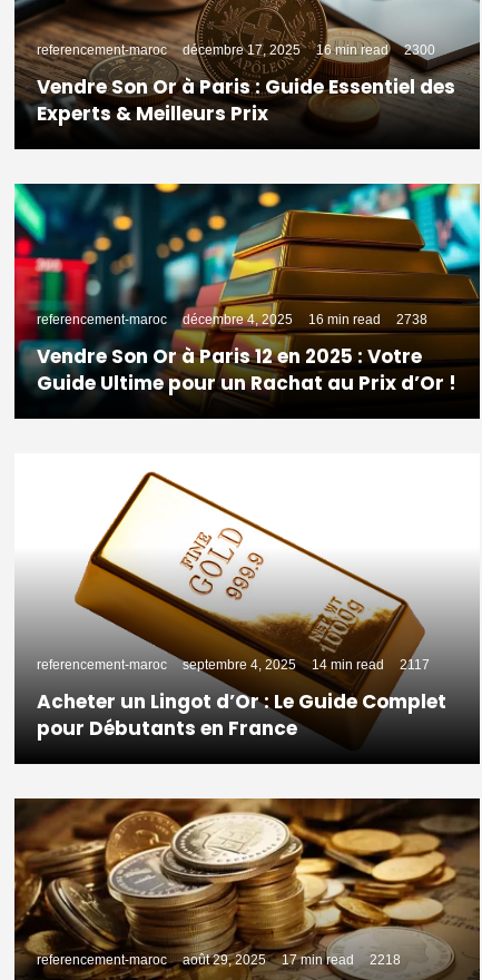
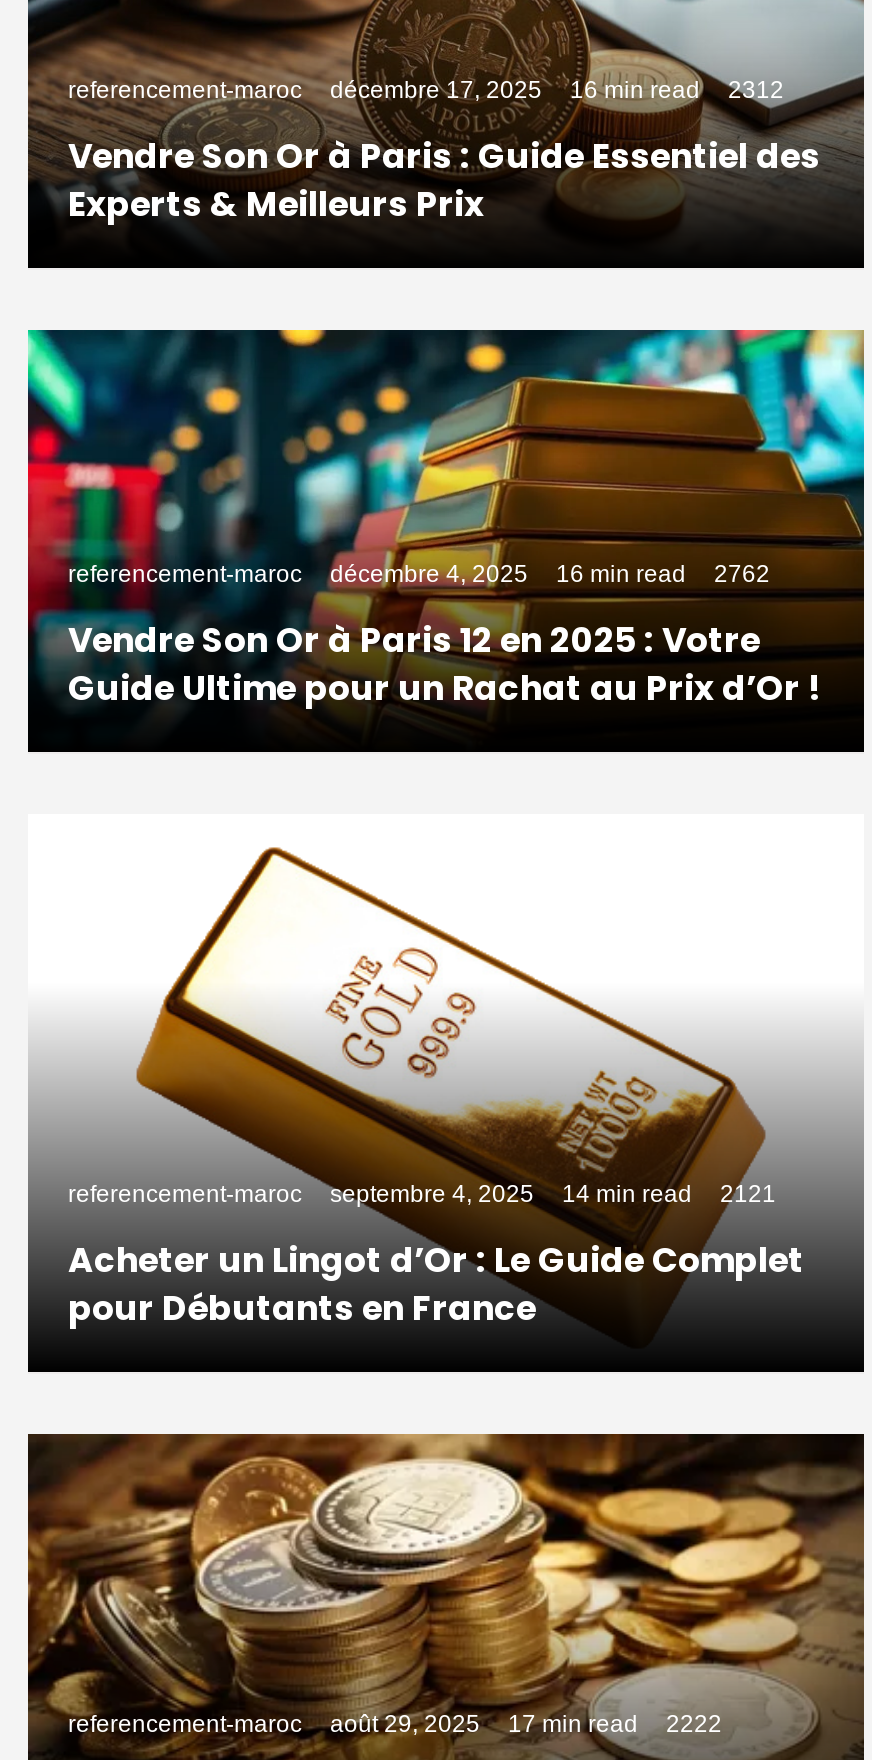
- referencement-maroc décembre 17, 2025 16 min read 2300
+ referencement-maroc décembre 17, 2025 16 min read 2312

- referencement-maroc décembre 4, 2025 16 min read 2738
+ referencement-maroc décembre 4, 2025 16 min read 2762

- referencement-maroc septembre 4, 2025 14 min read 2117
+ referencement-maroc septembre 4, 2025 14 min read 2121

- referencement-maroc août 29, 2025 17 min read 2218
+ referencement-maroc août 29, 2025 17 min read 2222
